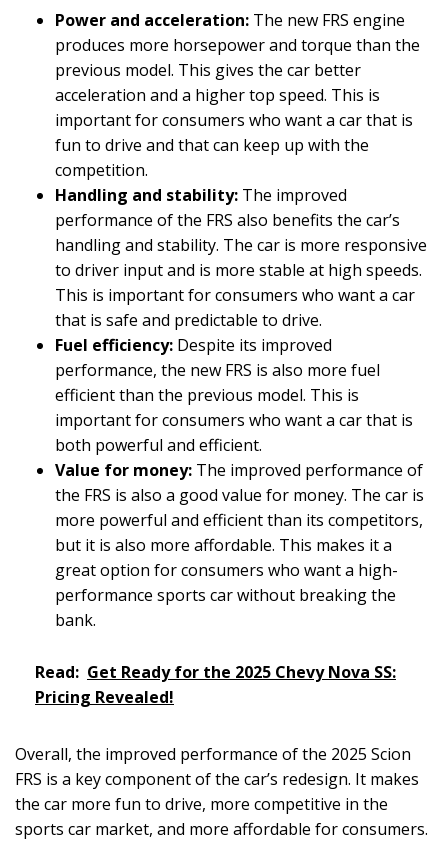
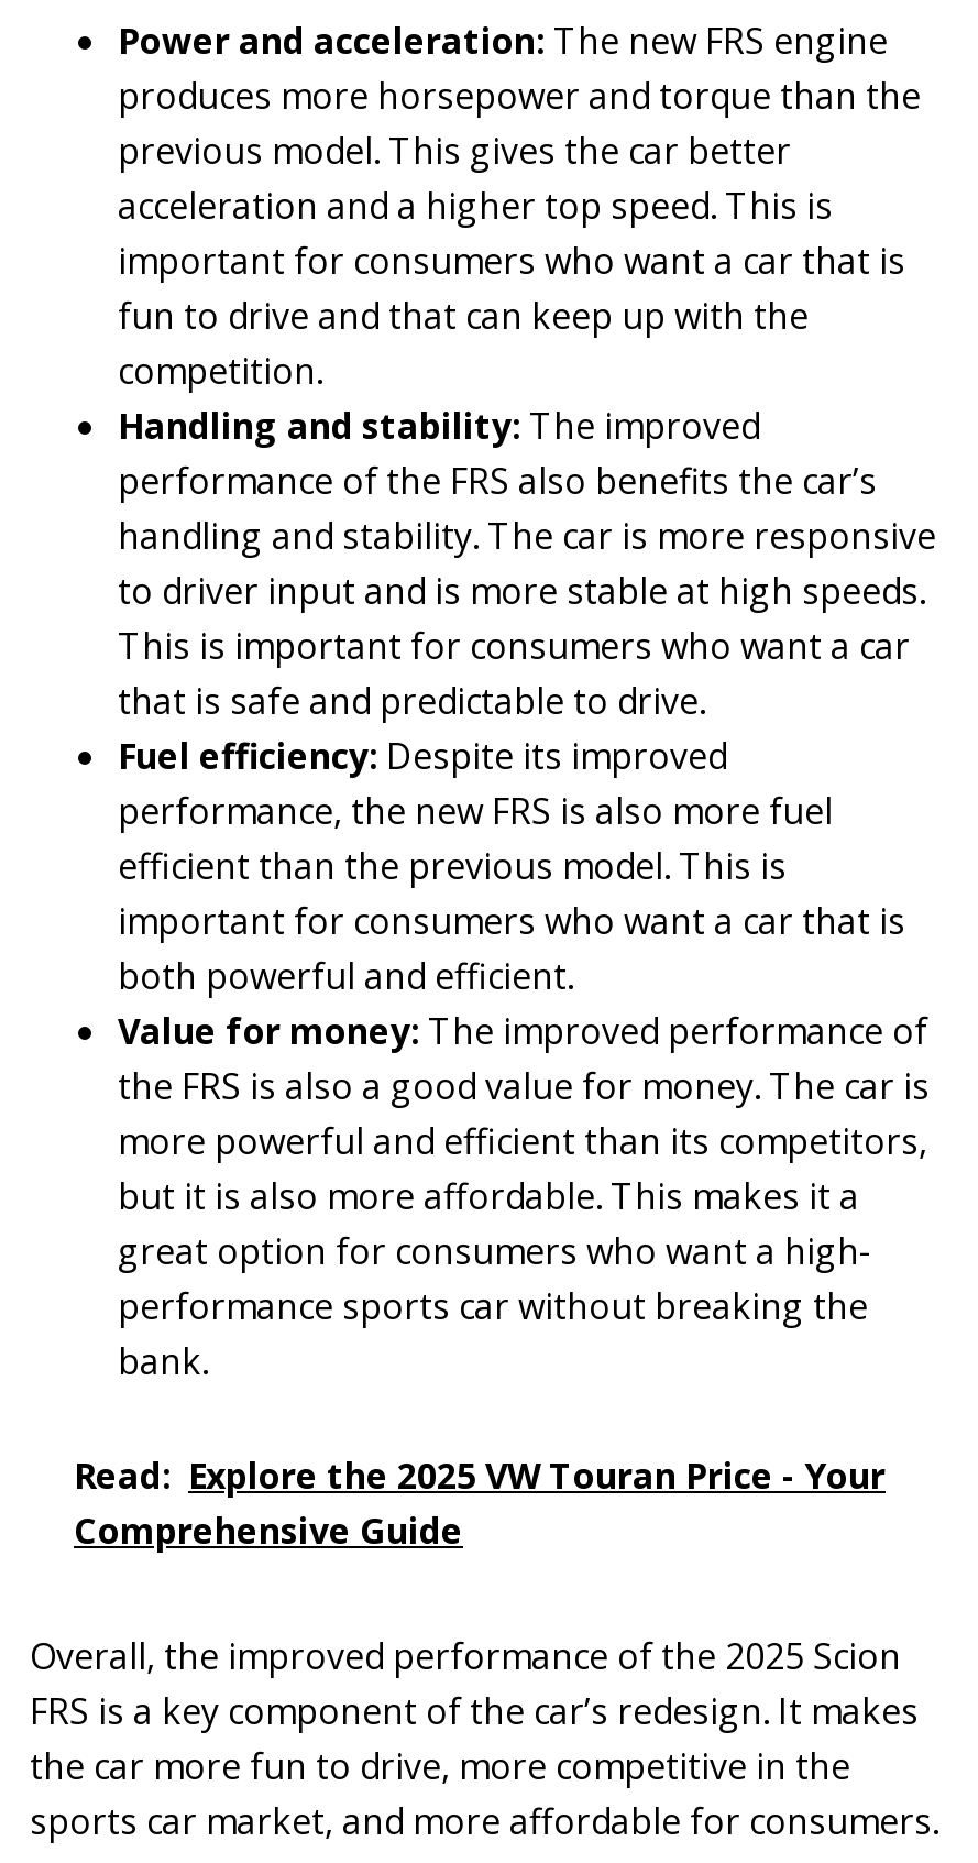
- Read: Get Ready for the 2025 Chevy Nova SS:
- Pricing Revealed!
+ Read: Explore the 2025 VW Touran Price - Your
+ Comprehensive Guide
